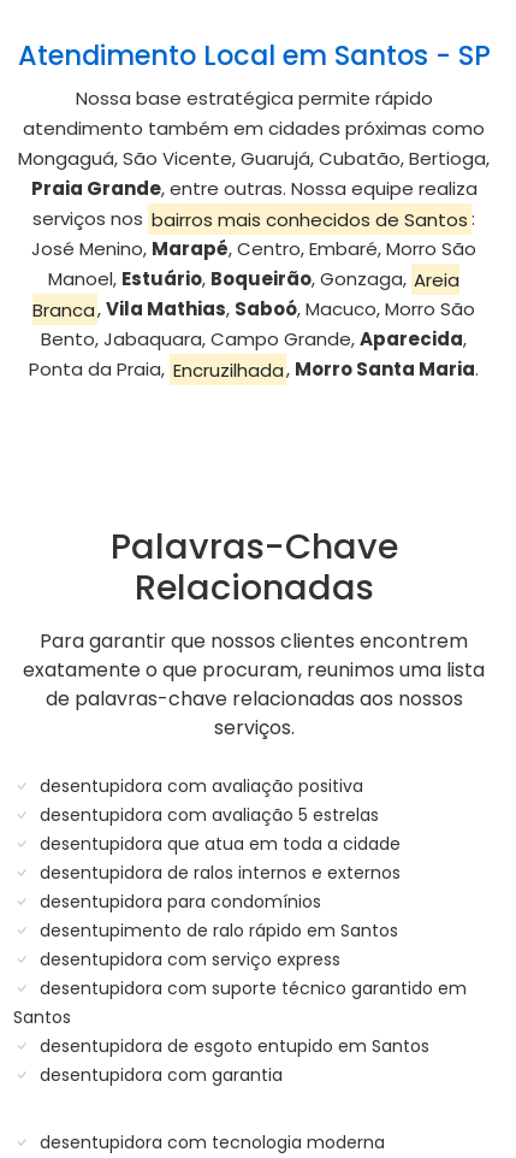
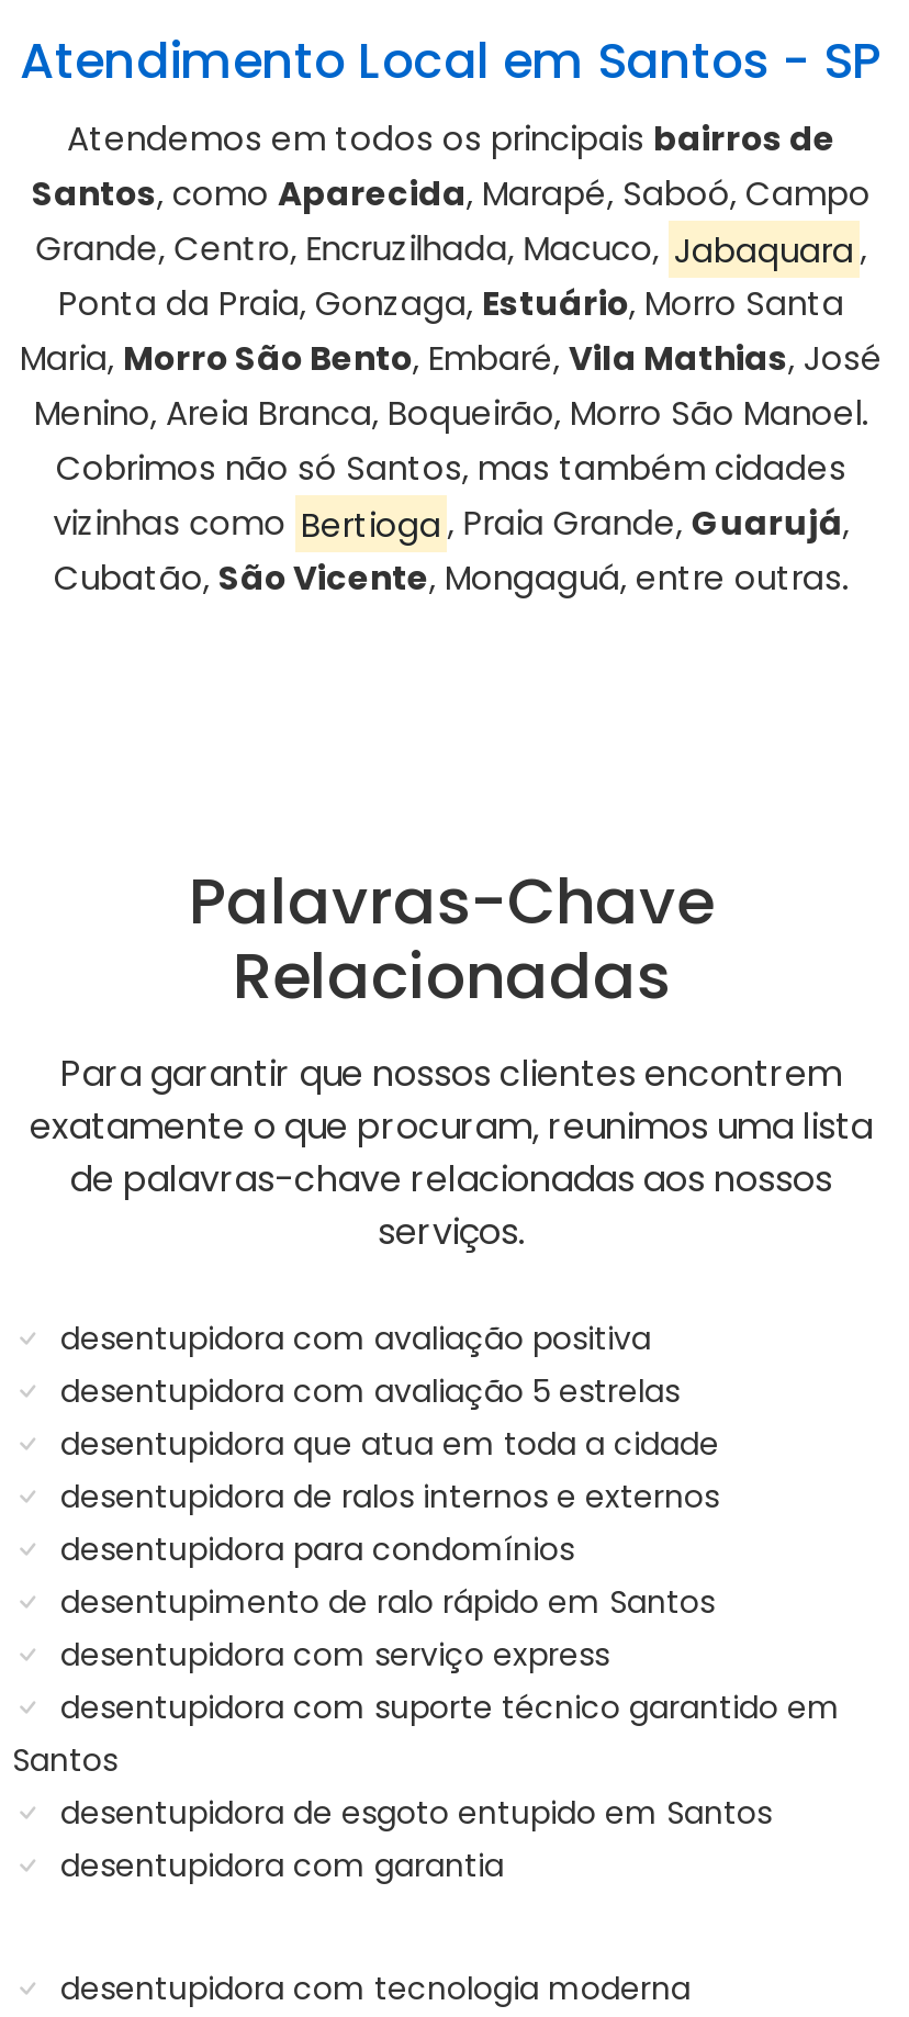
- Nossa base estratégica permite rápido
- atendimento também em cidades próximas como
- Mongaguá, São Vicente, Guarujá, Cubatão, Bertioga,
- Praia Grande, entre outras. Nossa equipe realiza
- serviços nos bairros mais conhecidos de Santos :
- José Menino, Marapé, Centro, Embaré, Morro São
- Manoel, Estuário, Boqueirão, Gonzaga, Areia
- Branca , Vila Mathias, Saboó, Macuco, Morro São
- Bento, Jabaquara, Campo Grande, Aparecida,
- Ponta da Praia, Encruzilhada , Morro Santa Maria.
+ Atendemos em todos os principais bairros de
+ Santos, como Aparecida, Marapé, Saboó, Campo
+ Grande, Centro, Encruzilhada, Macuco, Jabaquara ,
+ Ponta da Praia, Gonzaga, Estuário, Morro Santa
+ Maria, Morro São Bento, Embaré, Vila Mathias, José
+ Menino, Areia Branca, Boqueirão, Morro São Manoel.
+ Cobrimos não só Santos, mas também cidades
+ vizinhas como Bertioga , Praia Grande, Guarujá,
+ Cubatão, São Vicente, Mongaguá, entre outras.
